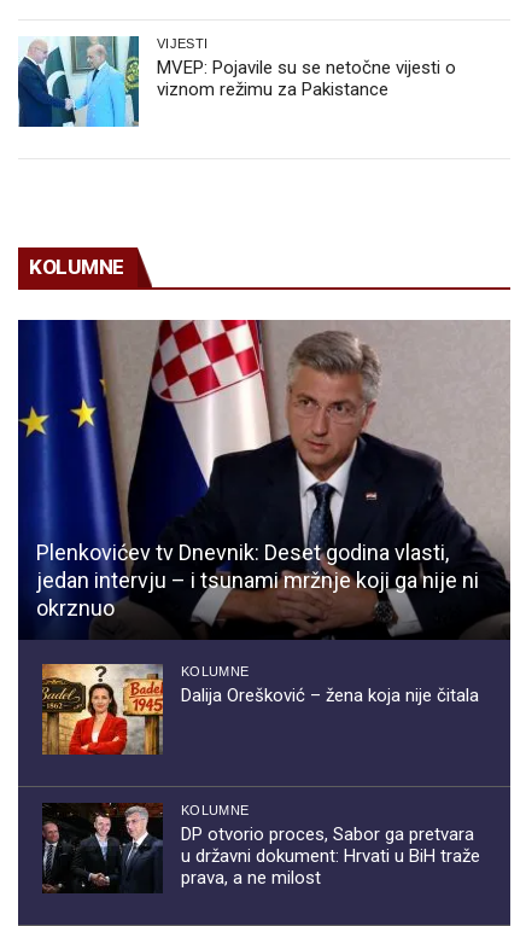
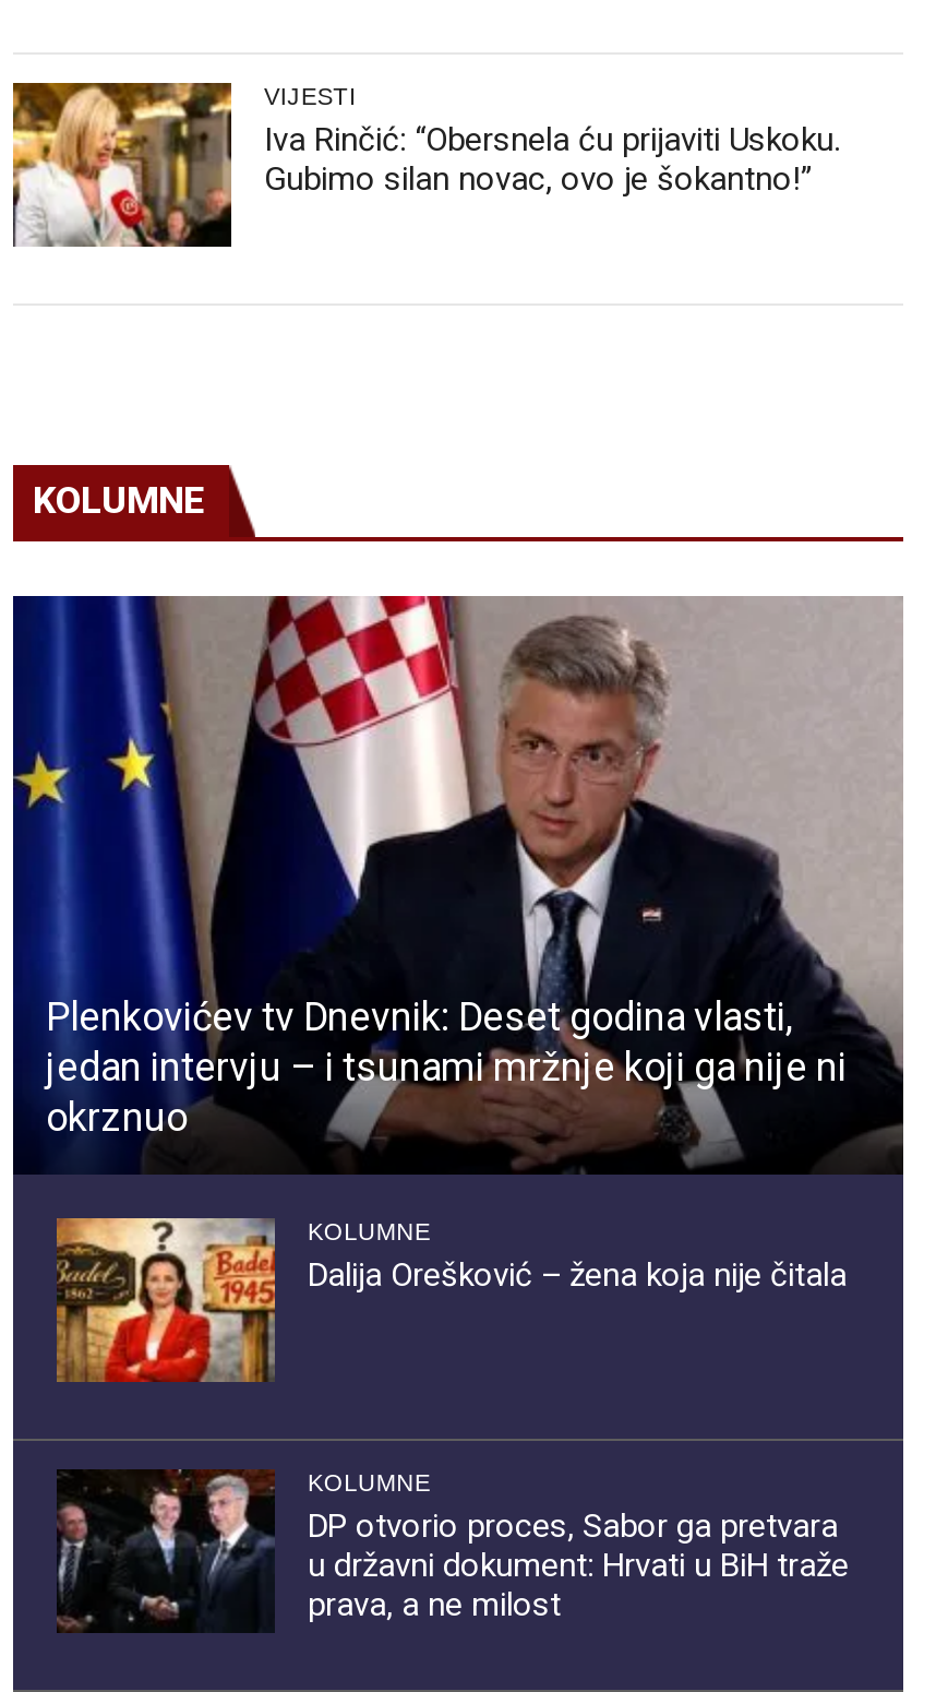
- [image]
- MVEP: Pojavile su se netočne vijesti o
- viznom režimu za Pakistance
+ [image]
+ Iva Rinčić: “Obersnela ću prijaviti Uskoku.
+ Gubimo silan novac, ovo je šokantno!”
